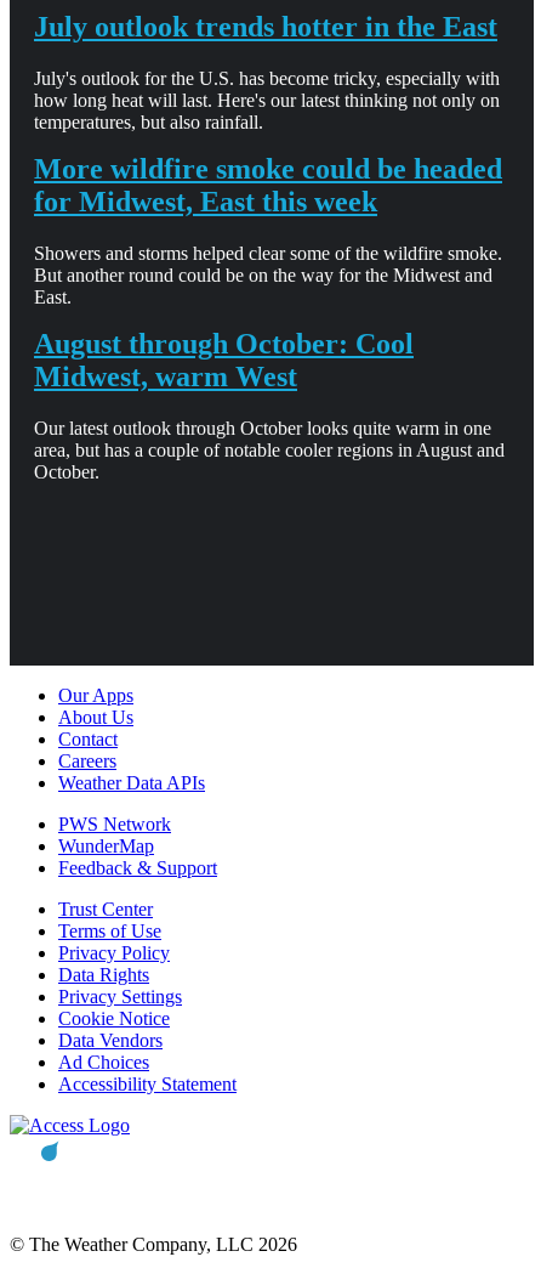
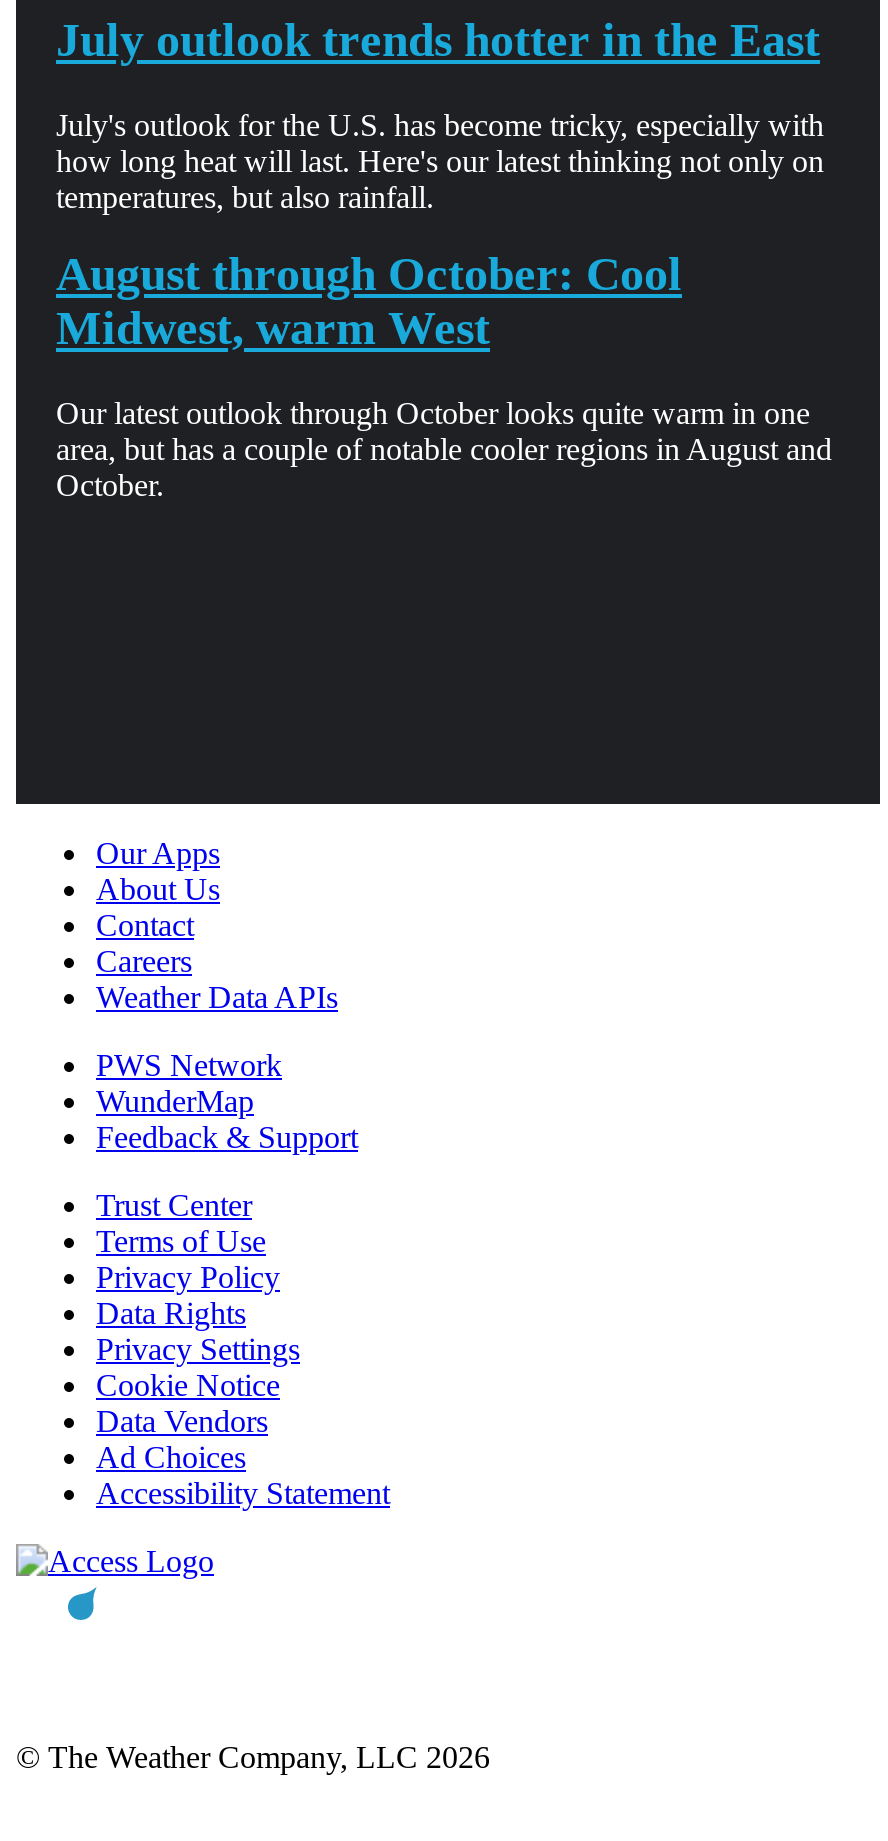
- More wildfire smoke could be headed
- for Midwest, East this week
- Showers and storms helped clear some of the wildfire smoke.
- But another round could be on the way for the Midwest and
- East.
